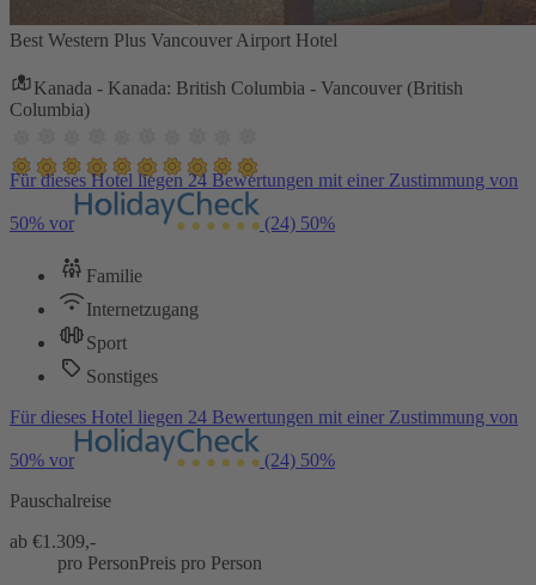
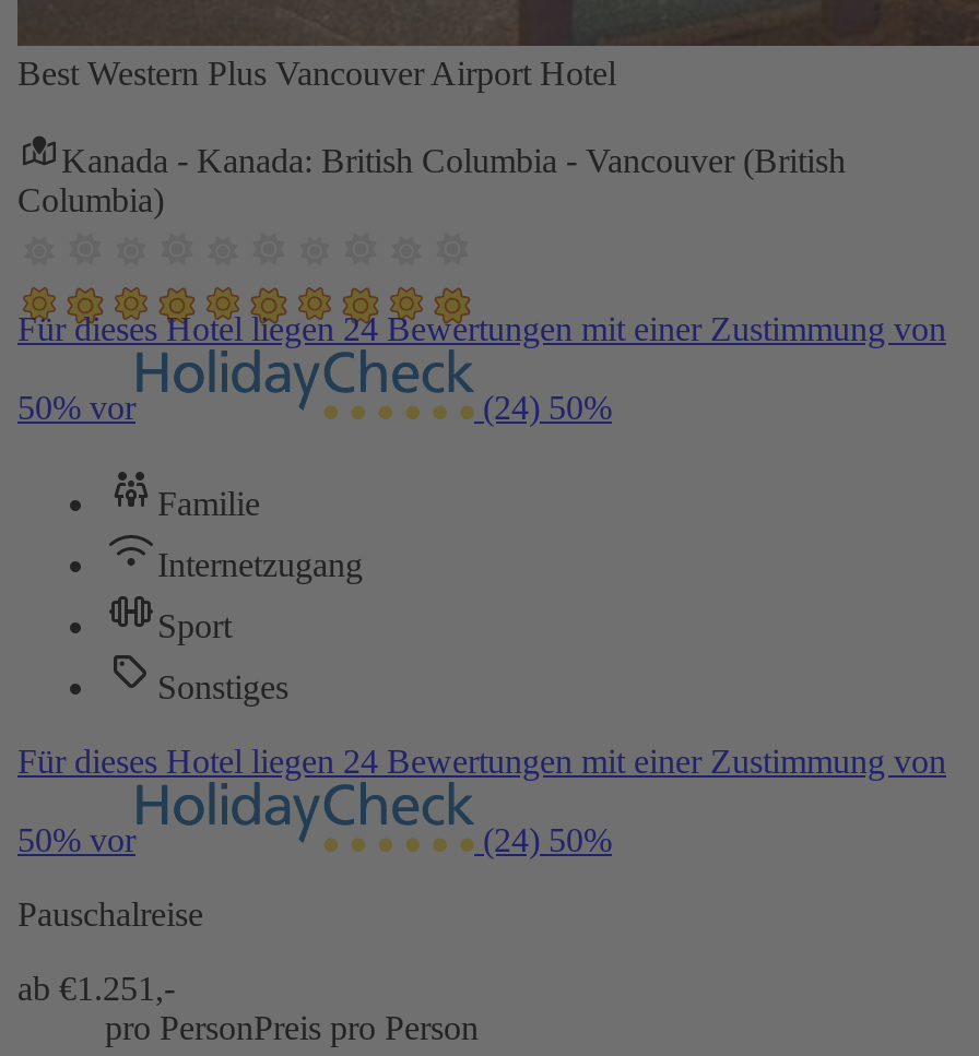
- ab €1.309,-
+ ab €1.251,-
